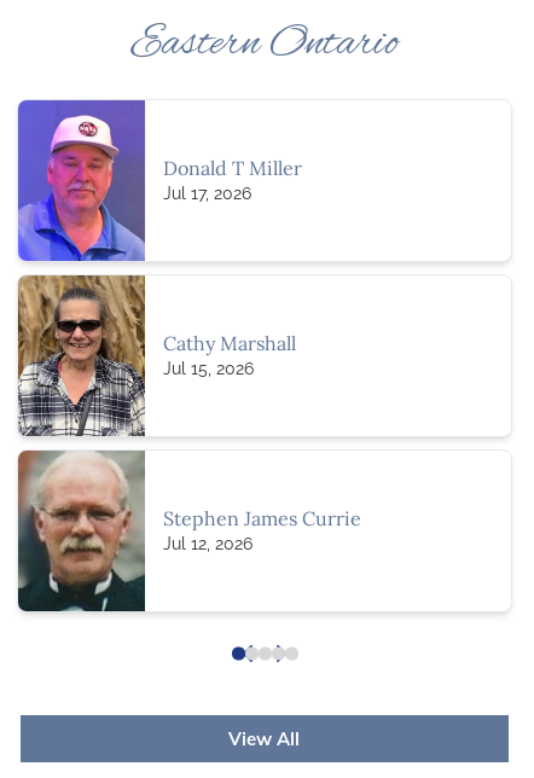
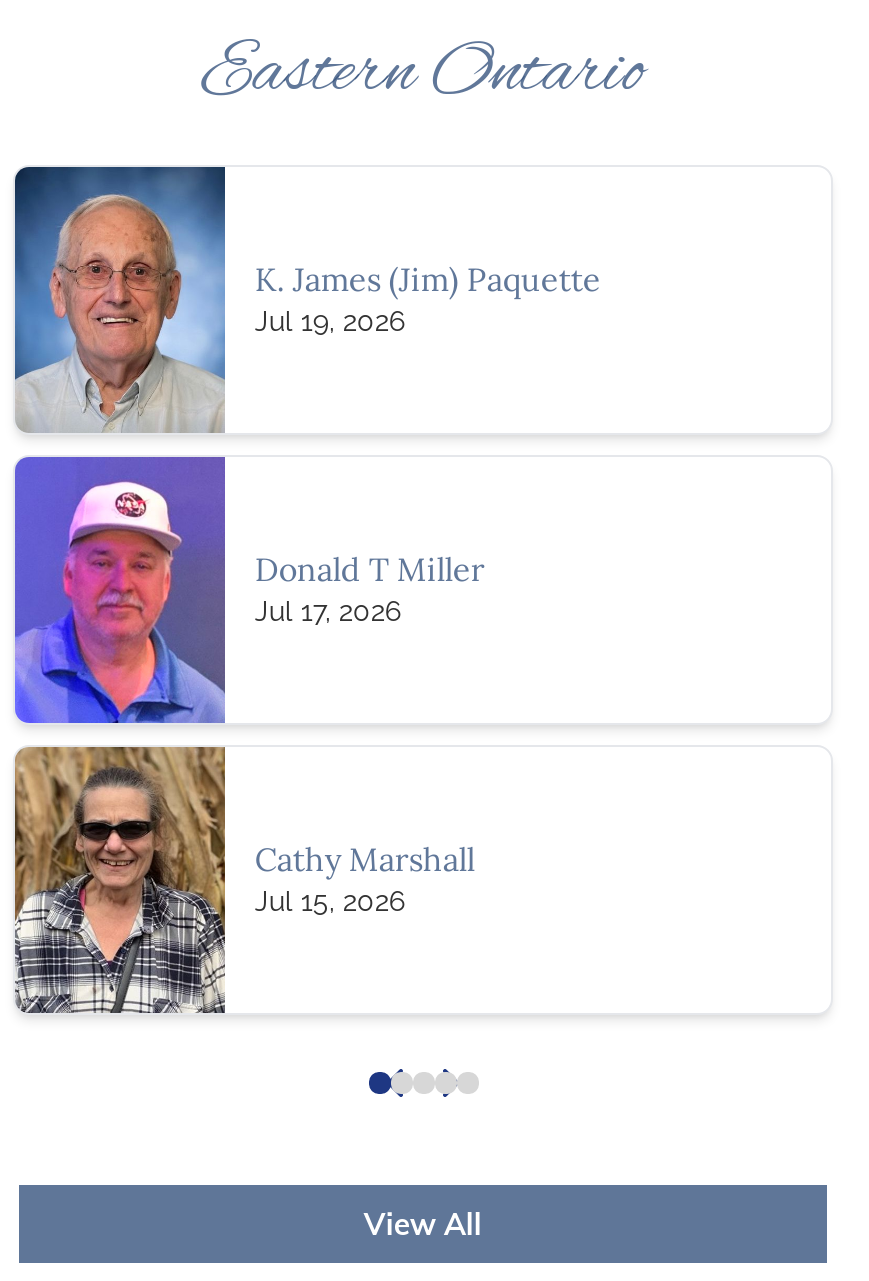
+ [image]
+ K. James (Jim) Paquette
+ Jul 19, 2026

moved down: [image] | Donald T Miller | Jul 17, 2026 | Cathy Marshall | Jul 15, 2026

- [image]
- Stephen James Currie
- Jul 12, 2026
